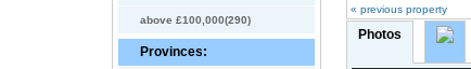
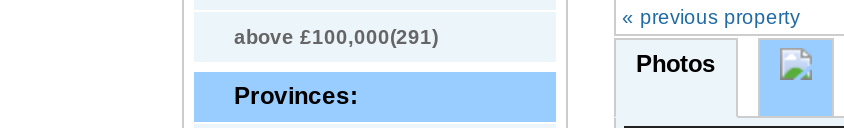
- above £100,000(290)
+ above £100,000(291)
